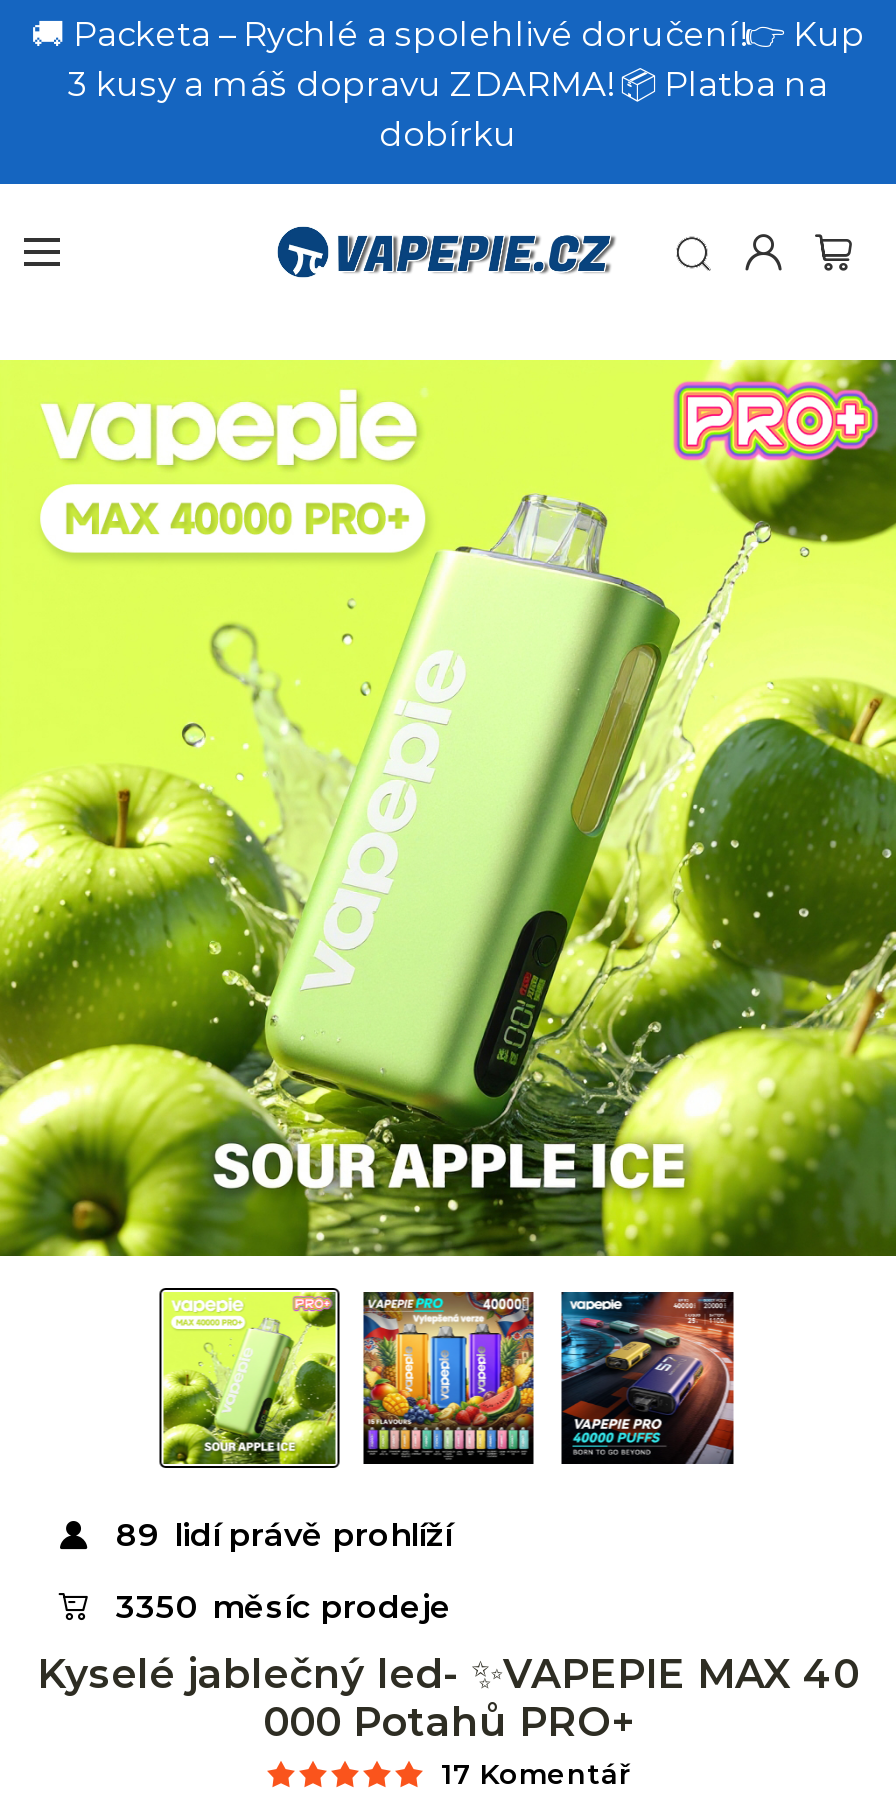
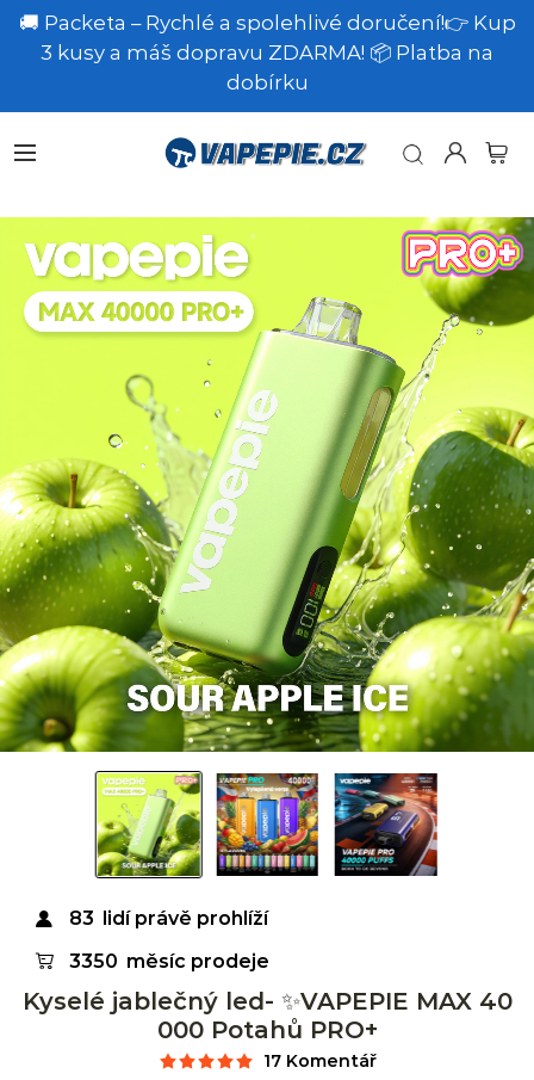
- 89 lidí právě prohlíží
+ 83 lidí právě prohlíží
